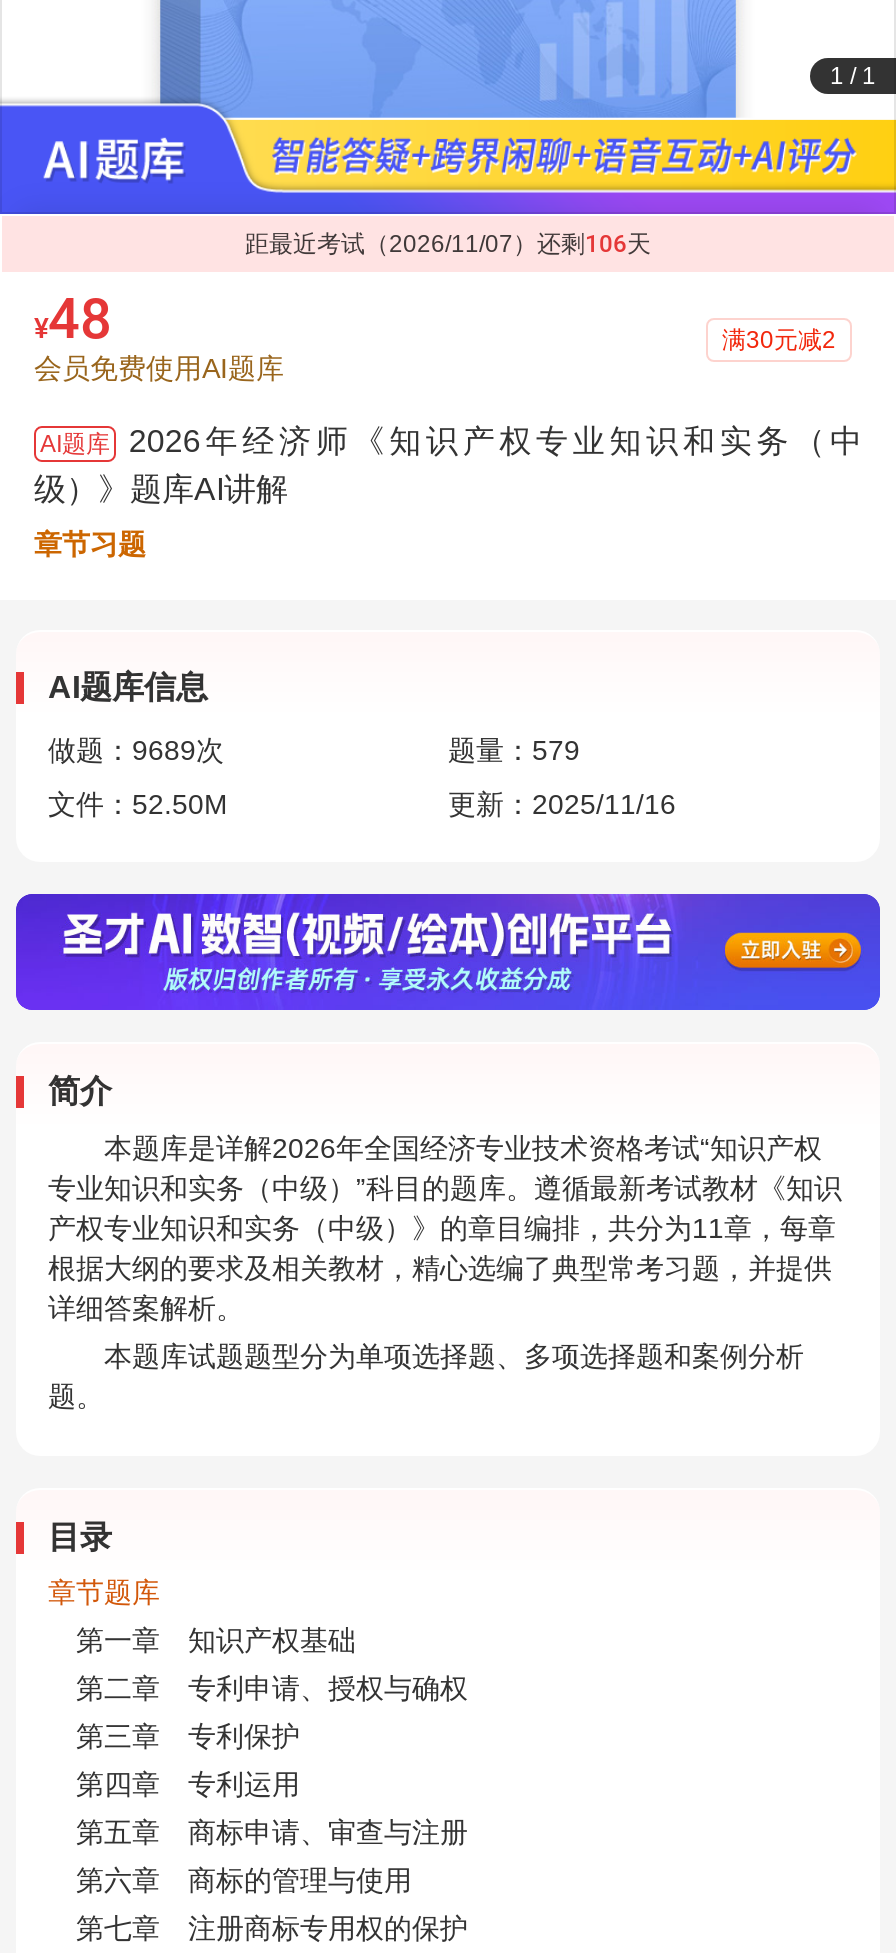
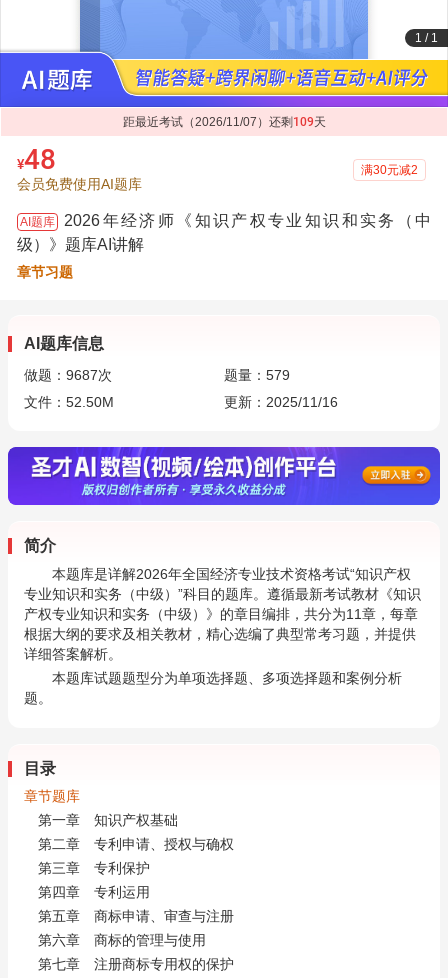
- 距最近考试（2026/11/07）还剩106天
+ 距最近考试（2026/11/07）还剩109天

- 做题：9689次
+ 做题：9687次
